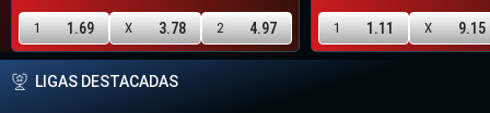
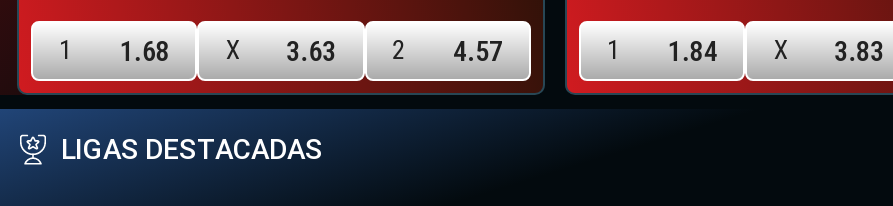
- 1.69
+ 1.68

- 3.78
+ 3.63

- 4.97
+ 4.57

- 1.11
+ 1.84

- 9.15
+ 3.83
